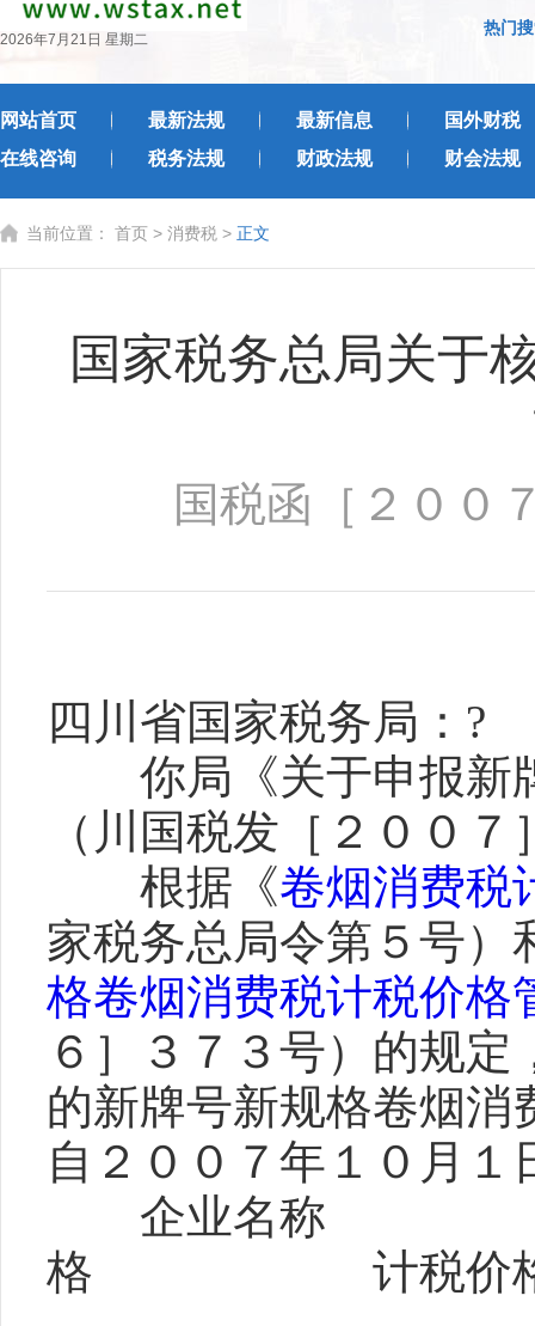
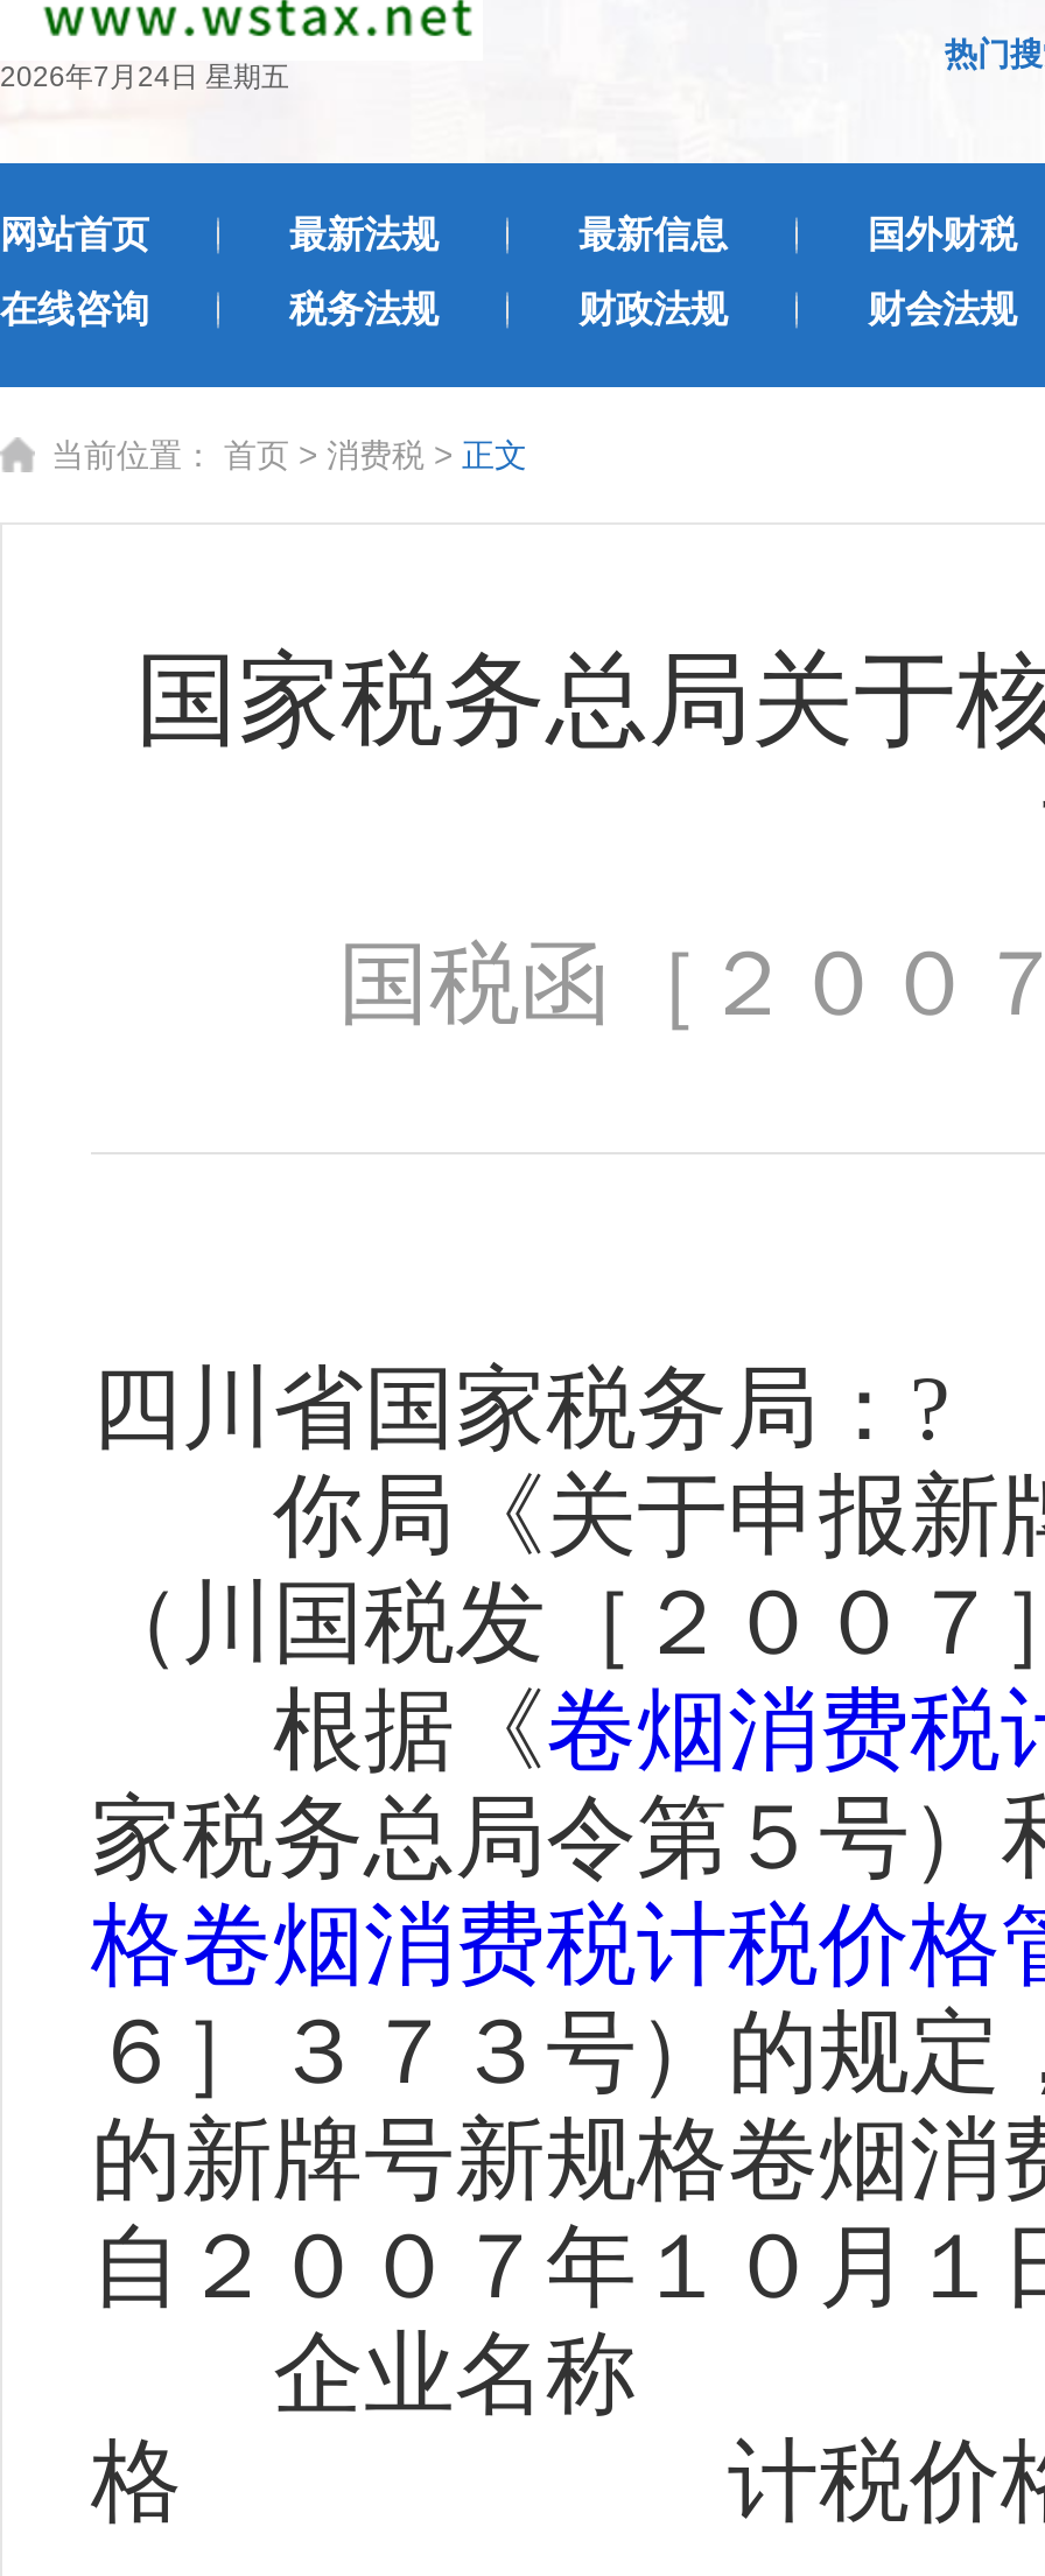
- 2026年7月21日 星期二
+ 2026年7月24日 星期五
